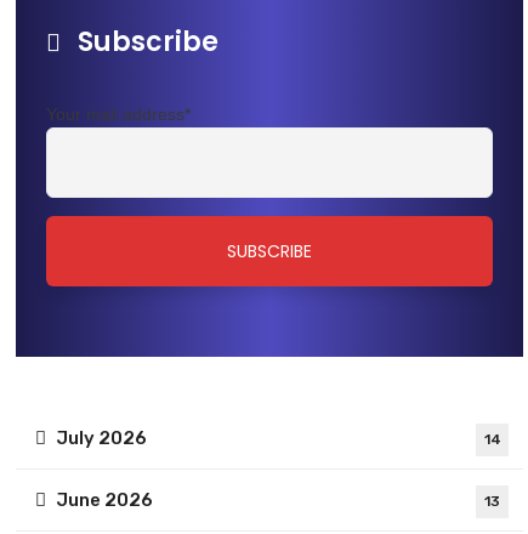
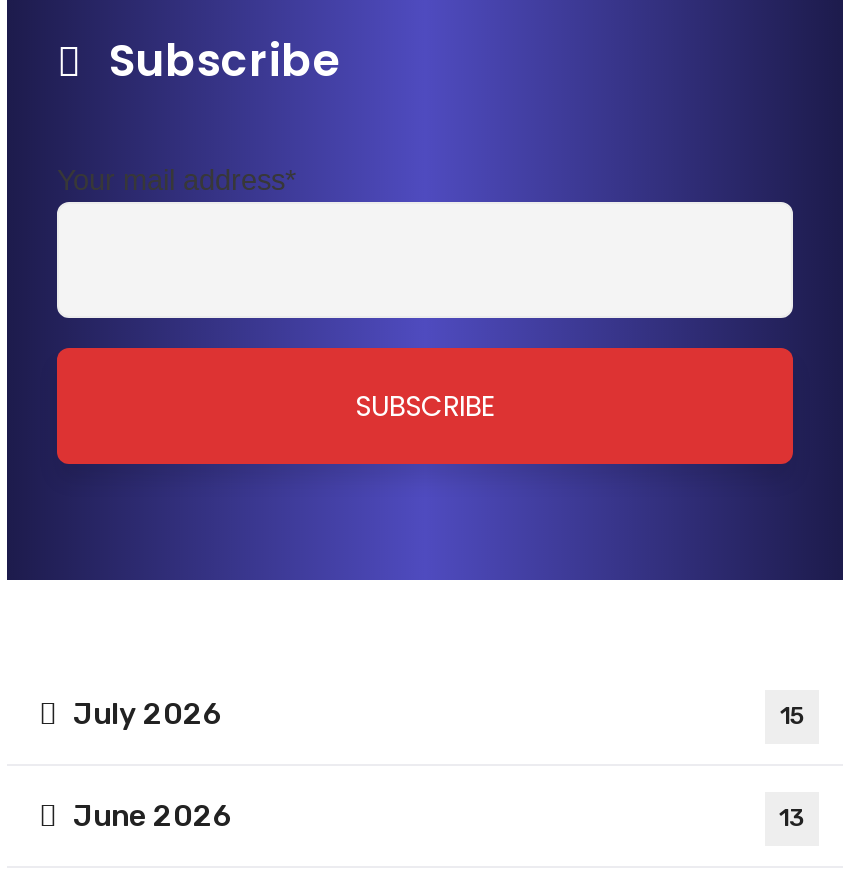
- 14
+ 15
